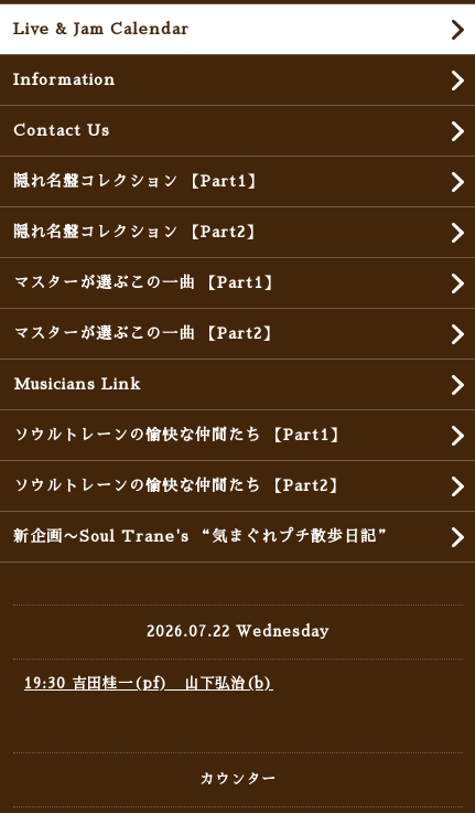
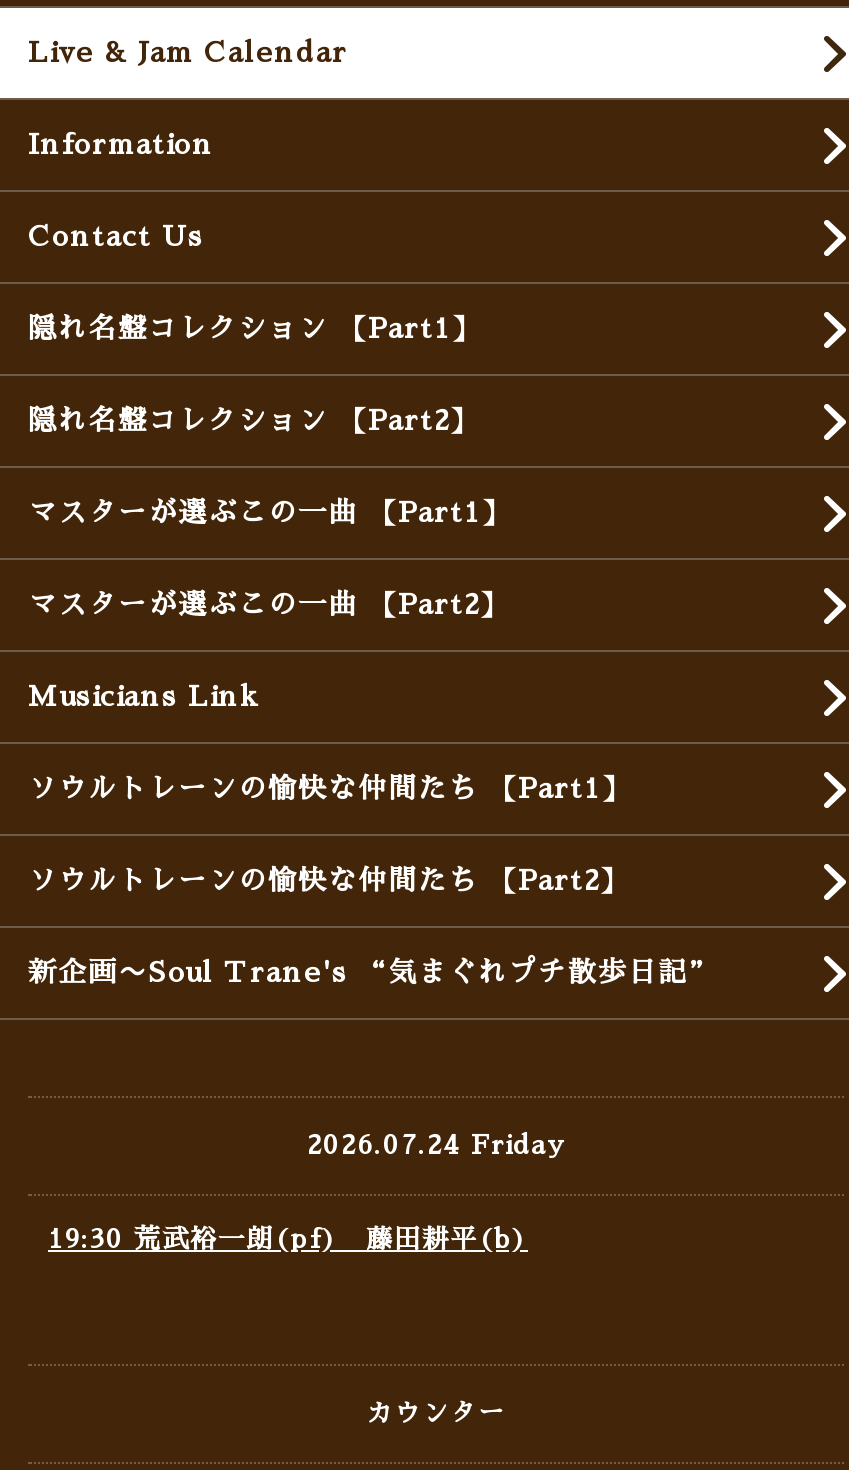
- 2026.07.22 Wednesday
+ 2026.07.24 Friday

- 19:30 吉田桂一(pf) 山下弘治(b)
+ 19:30 荒武裕一朗(pf) 藤田耕平(b)
